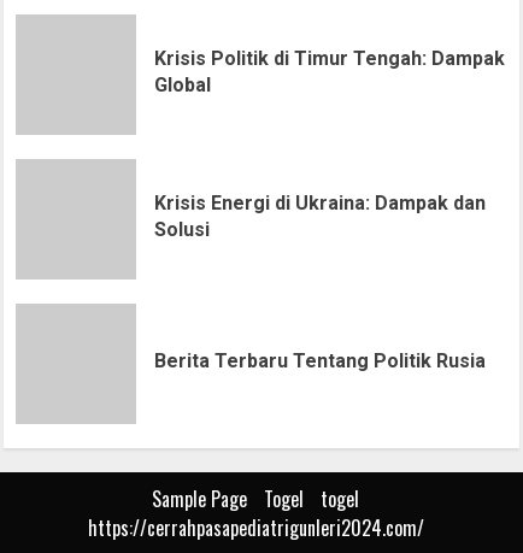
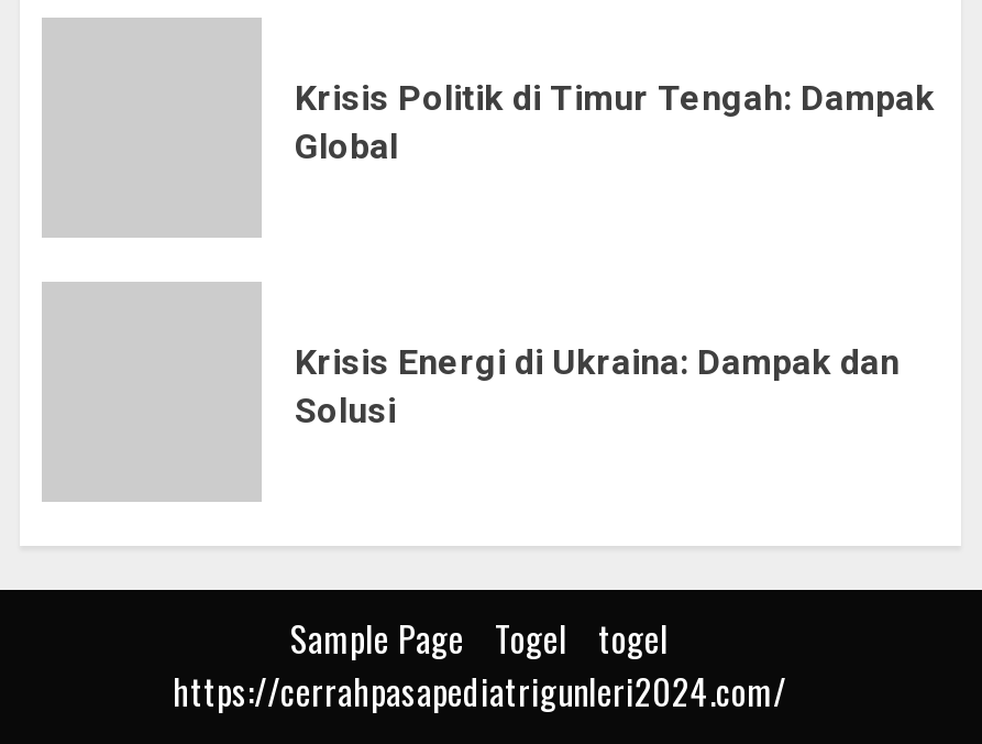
- Berita Terbaru Tentang Politik Rusia
